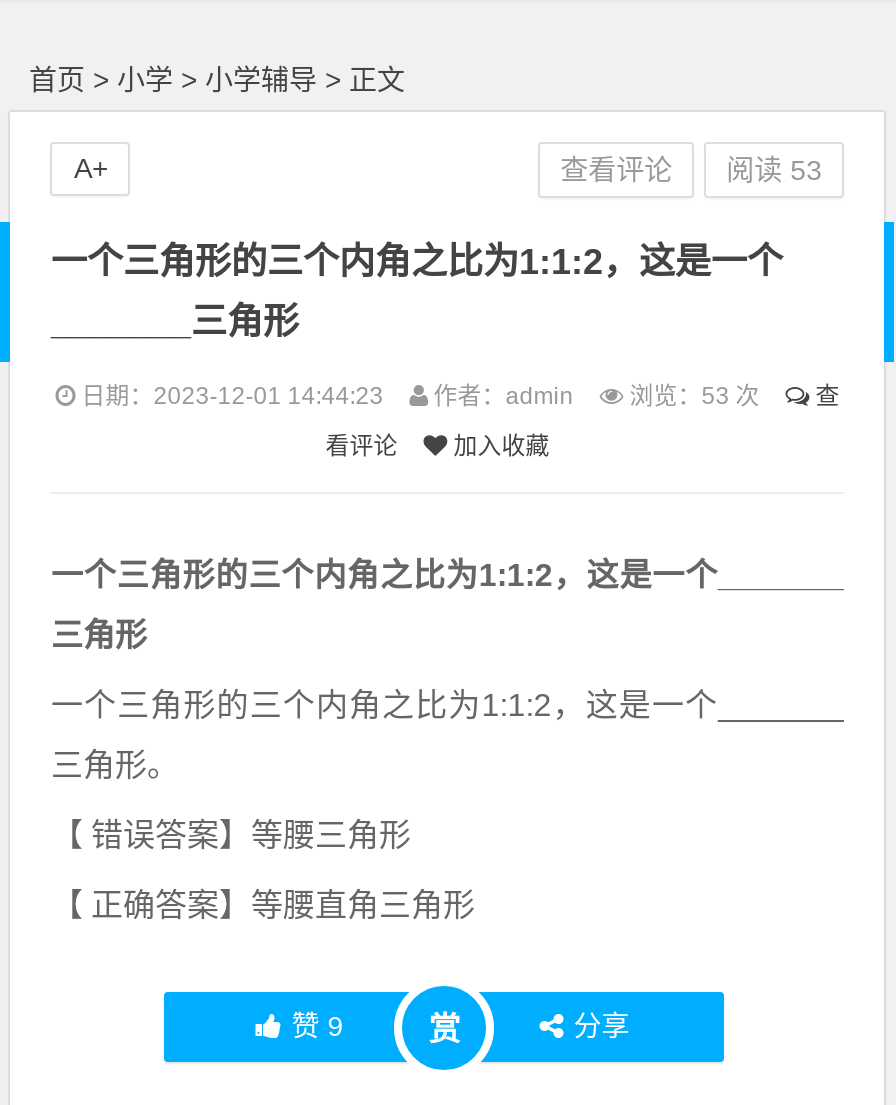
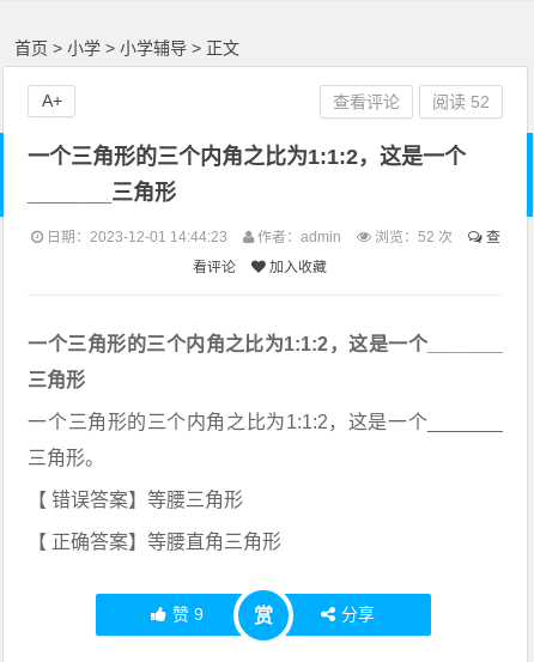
- 查看评论 阅读53
+ 查看评论 阅读52

- 日期：2023-12-01 14:44:23 作者：admin 浏览：53 次 查
+ 日期：2023-12-01 14:44:23 作者：admin 浏览：52 次 查
